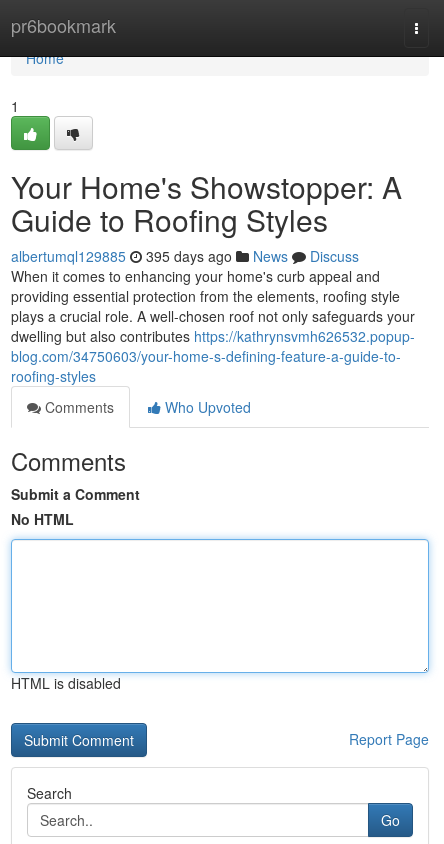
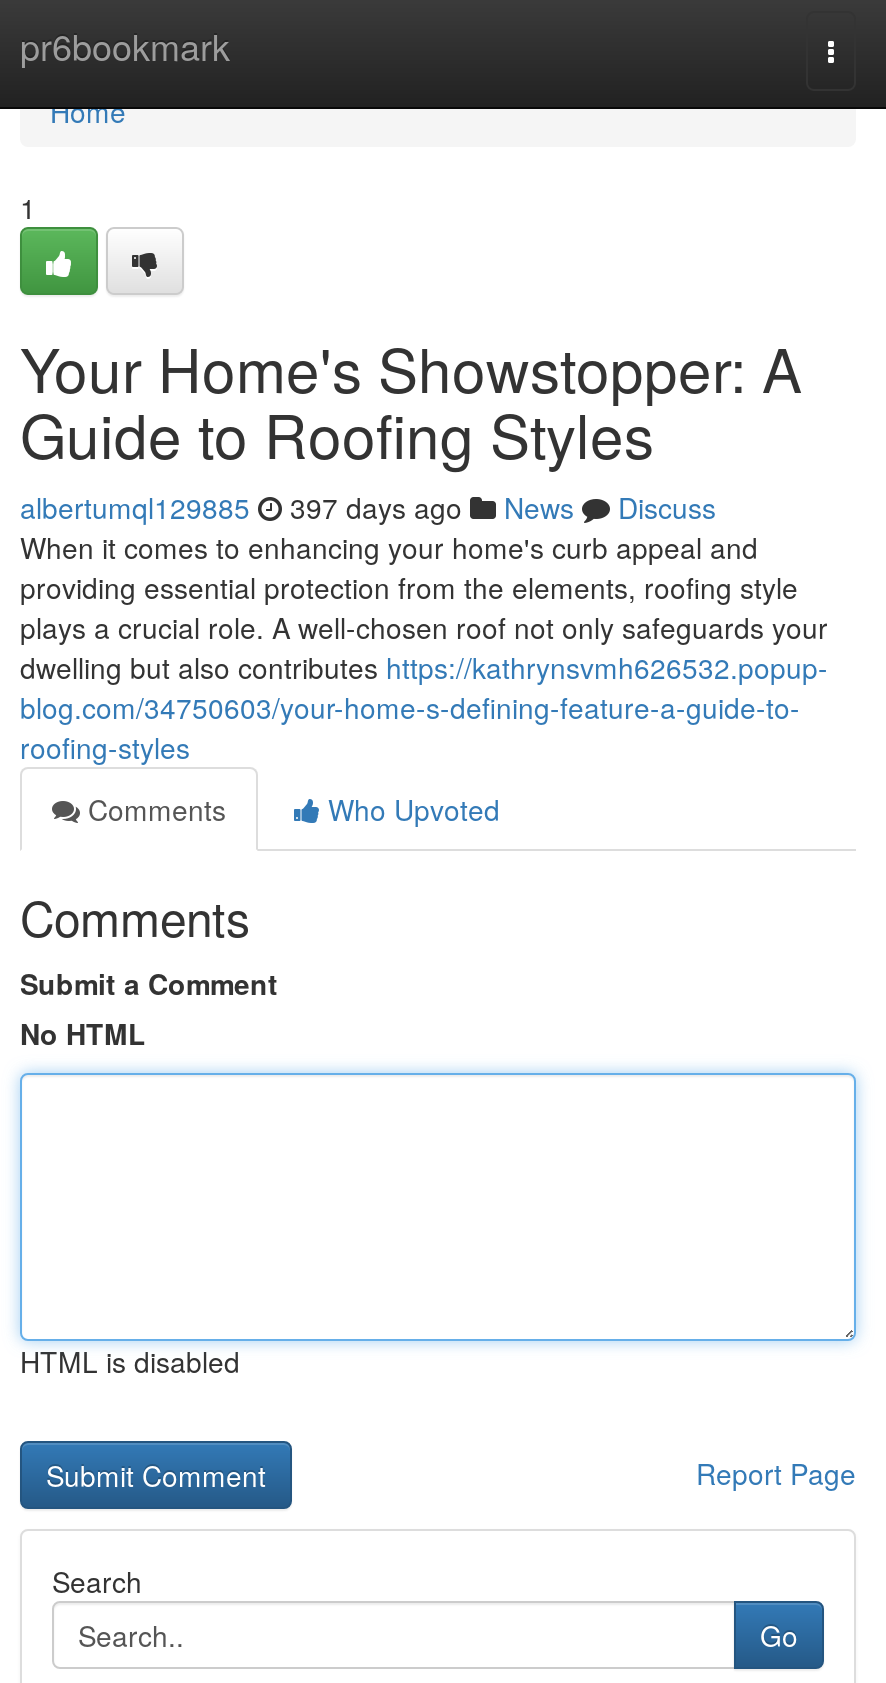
- albertumql129885 395 days ago News Discuss
+ albertumql129885 397 days ago News Discuss
